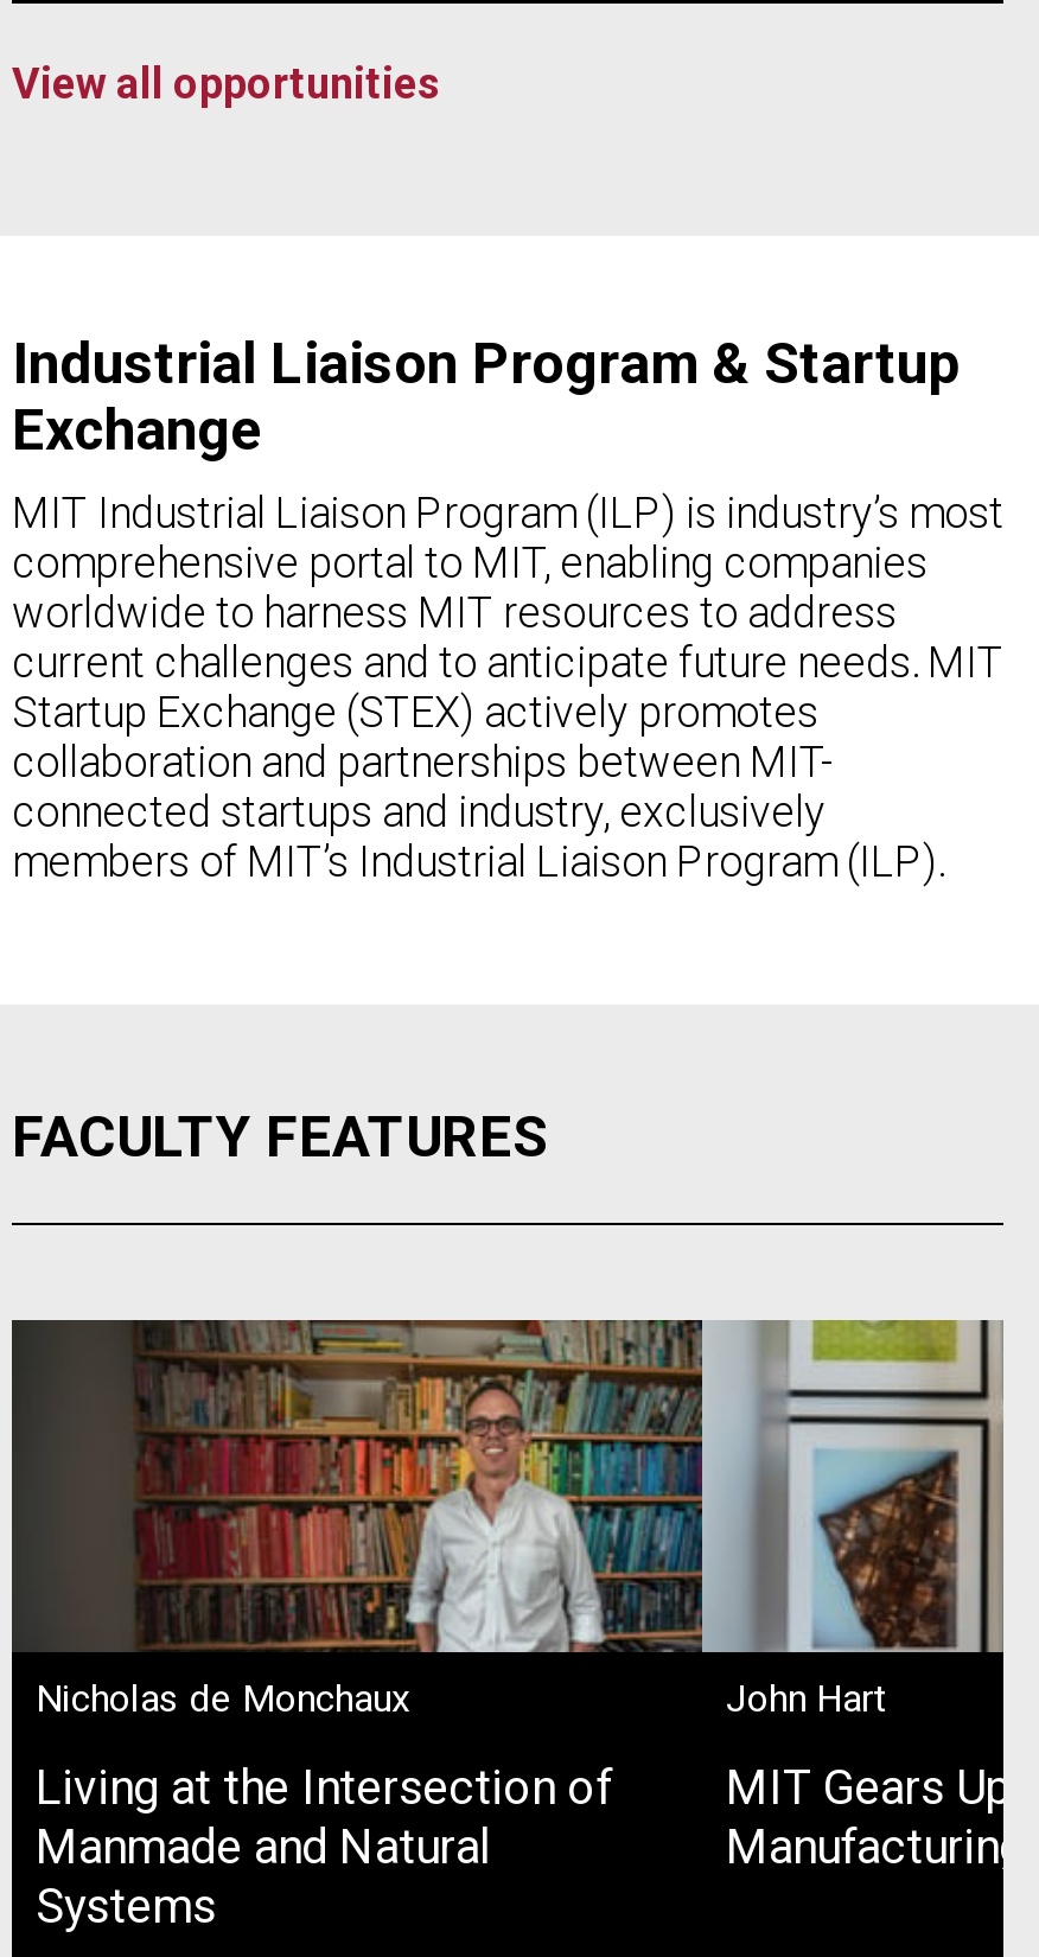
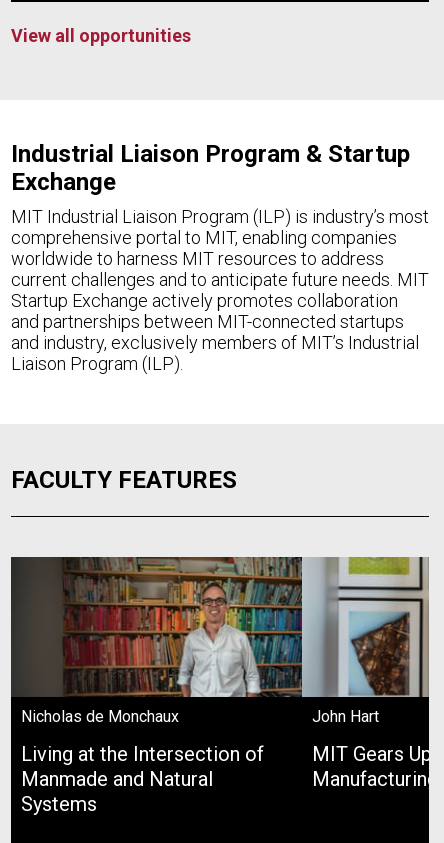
- Startup Exchange (STEX) actively promotes
- collaboration and partnerships between MIT-
- connected startups and industry, exclusively
- members of MIT’s Industrial Liaison Program (ILP).
+ Startup Exchange actively promotes collaboration
+ and partnerships between MIT-connected startups
+ and industry, exclusively members of MIT’s Industrial
+ Liaison Program (ILP).
